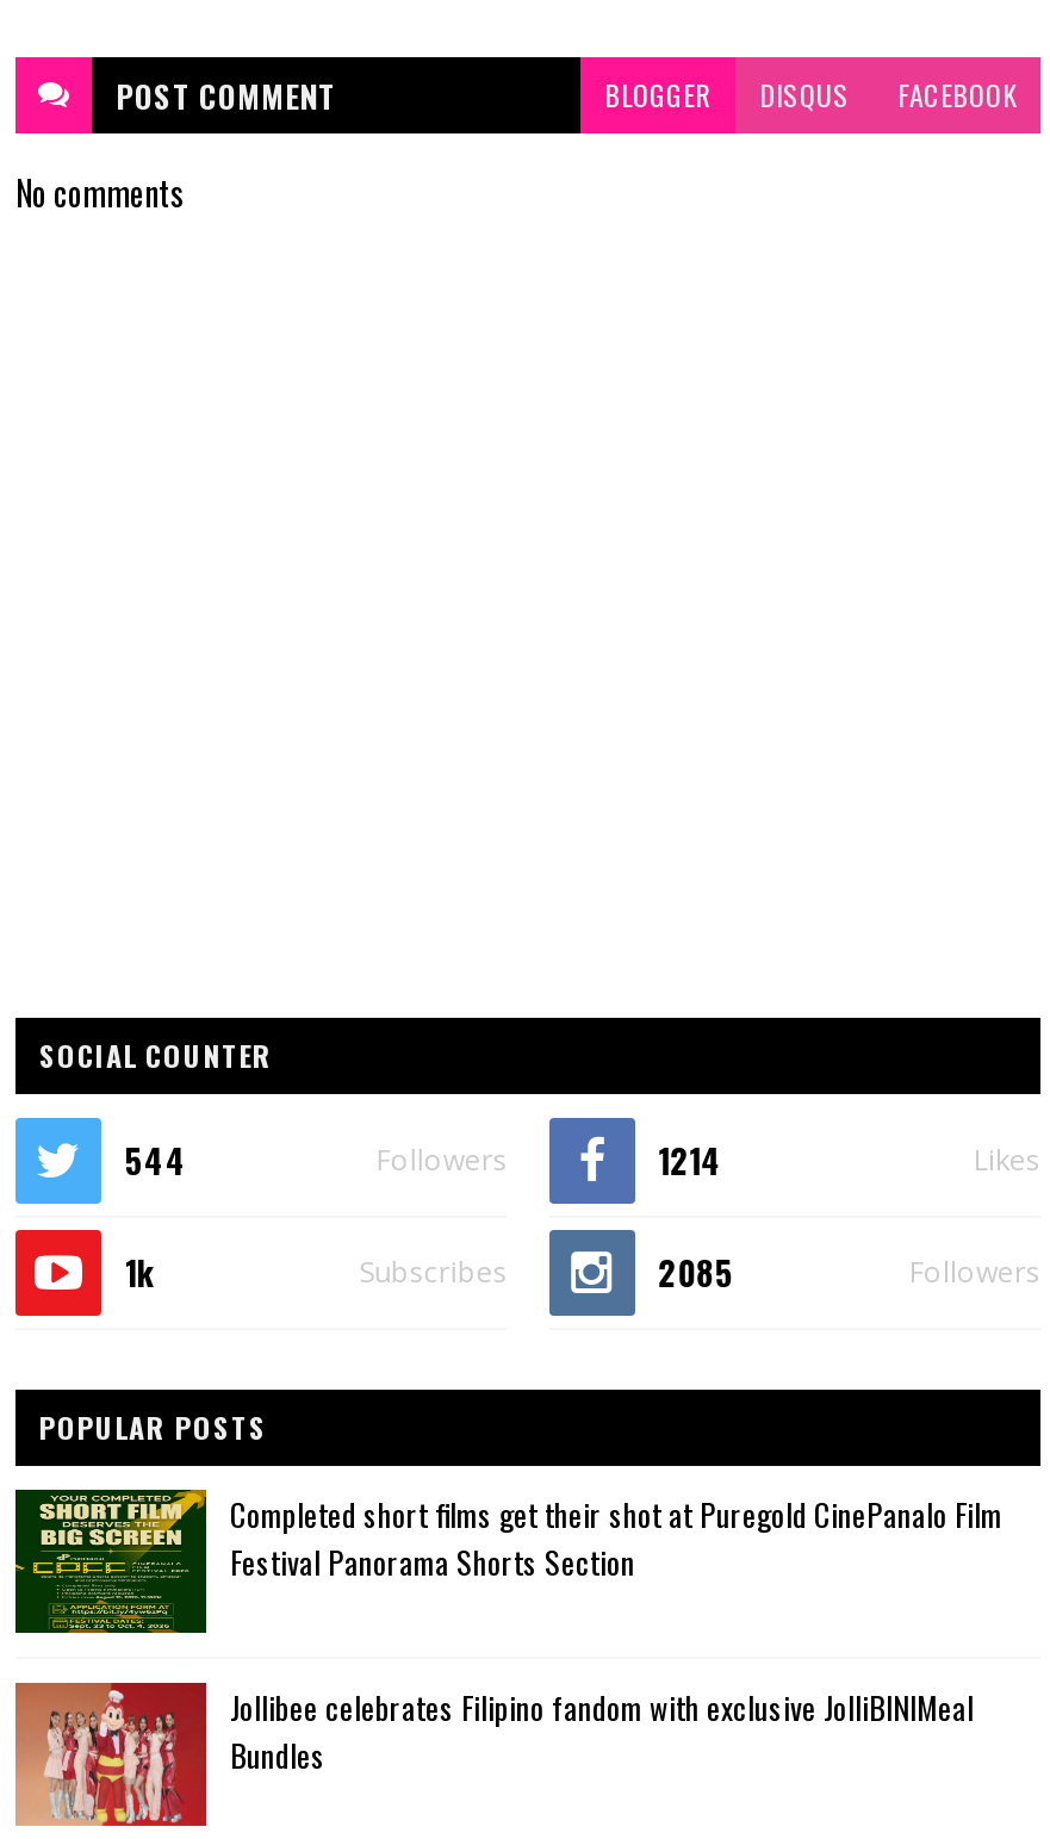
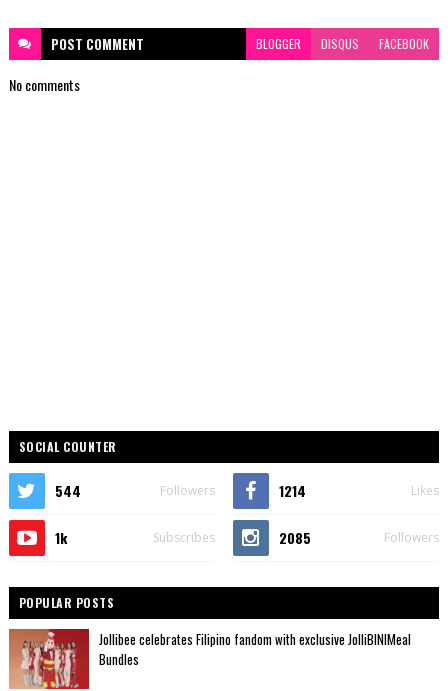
- [image]
- Completed short films get their shot at Puregold CinePanalo Film
- Festival Panorama Shorts Section
